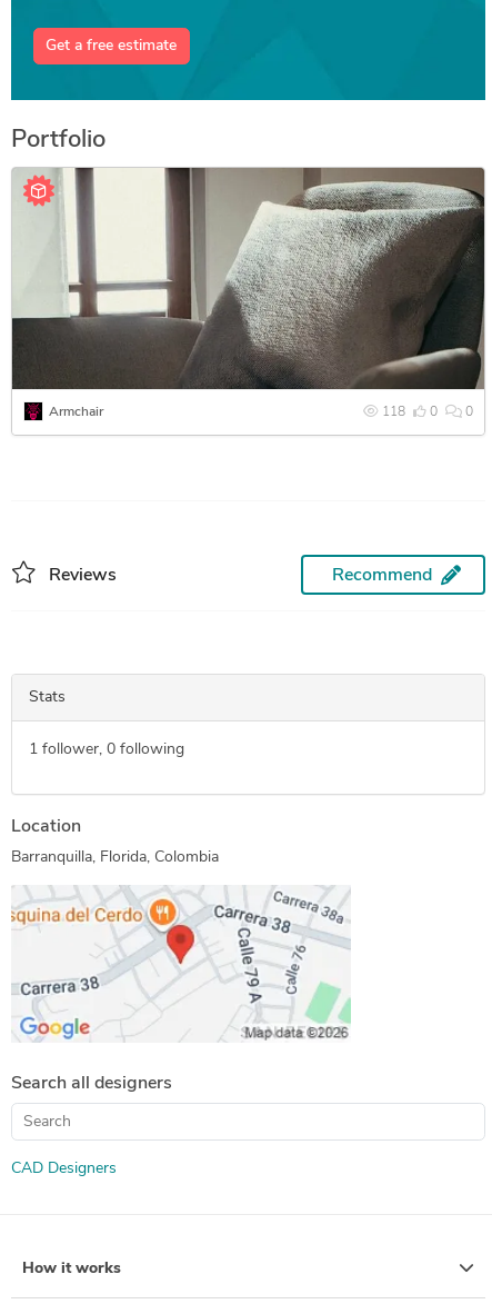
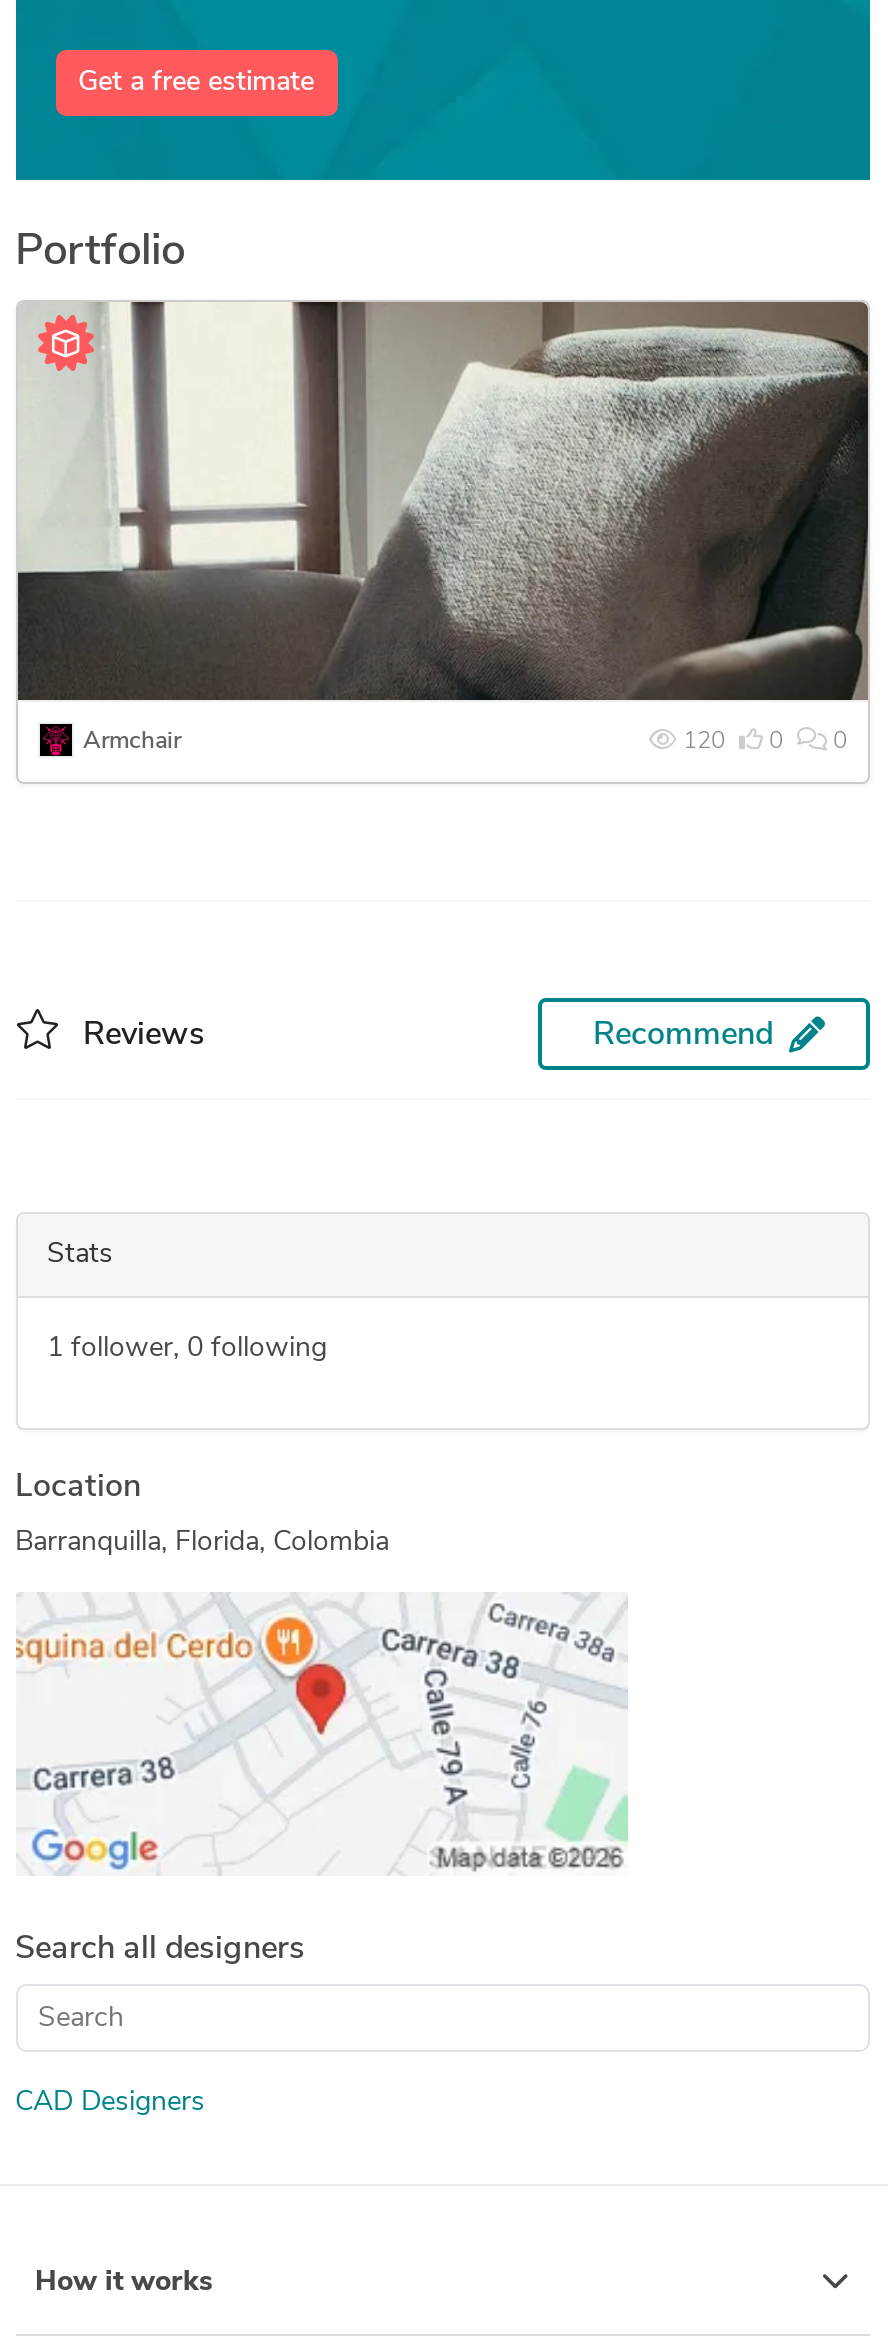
- 118 0
+ 120 0
